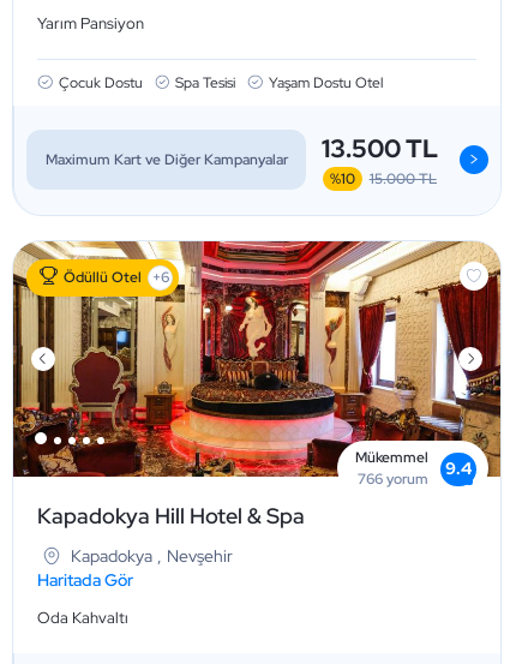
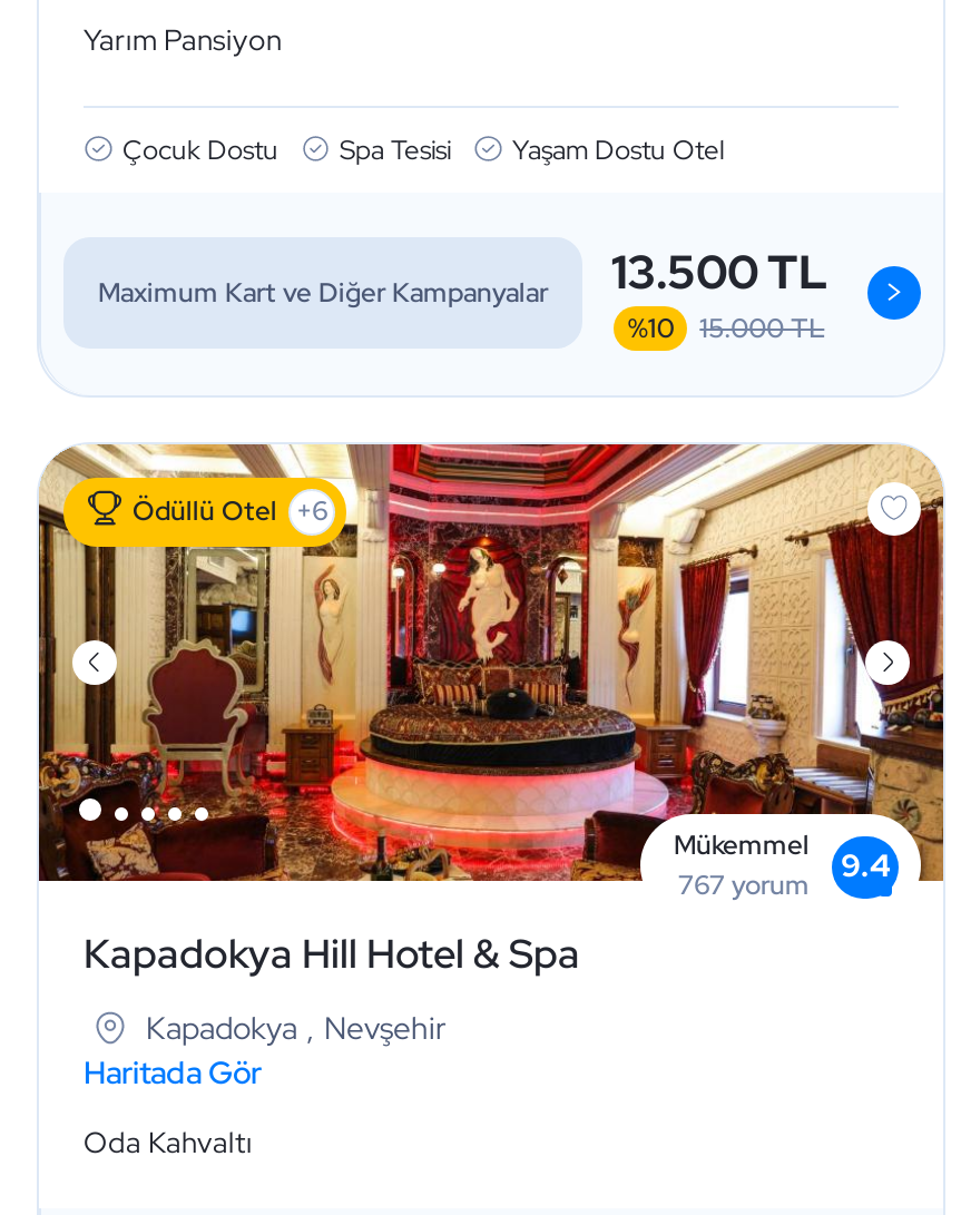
- 766 yorum 9.4
+ 767 yorum 9.4
